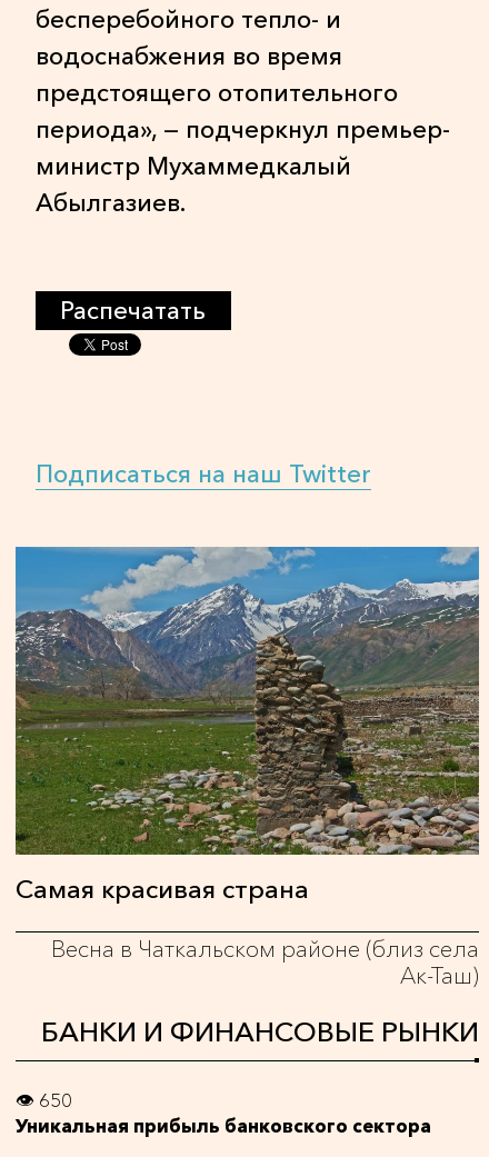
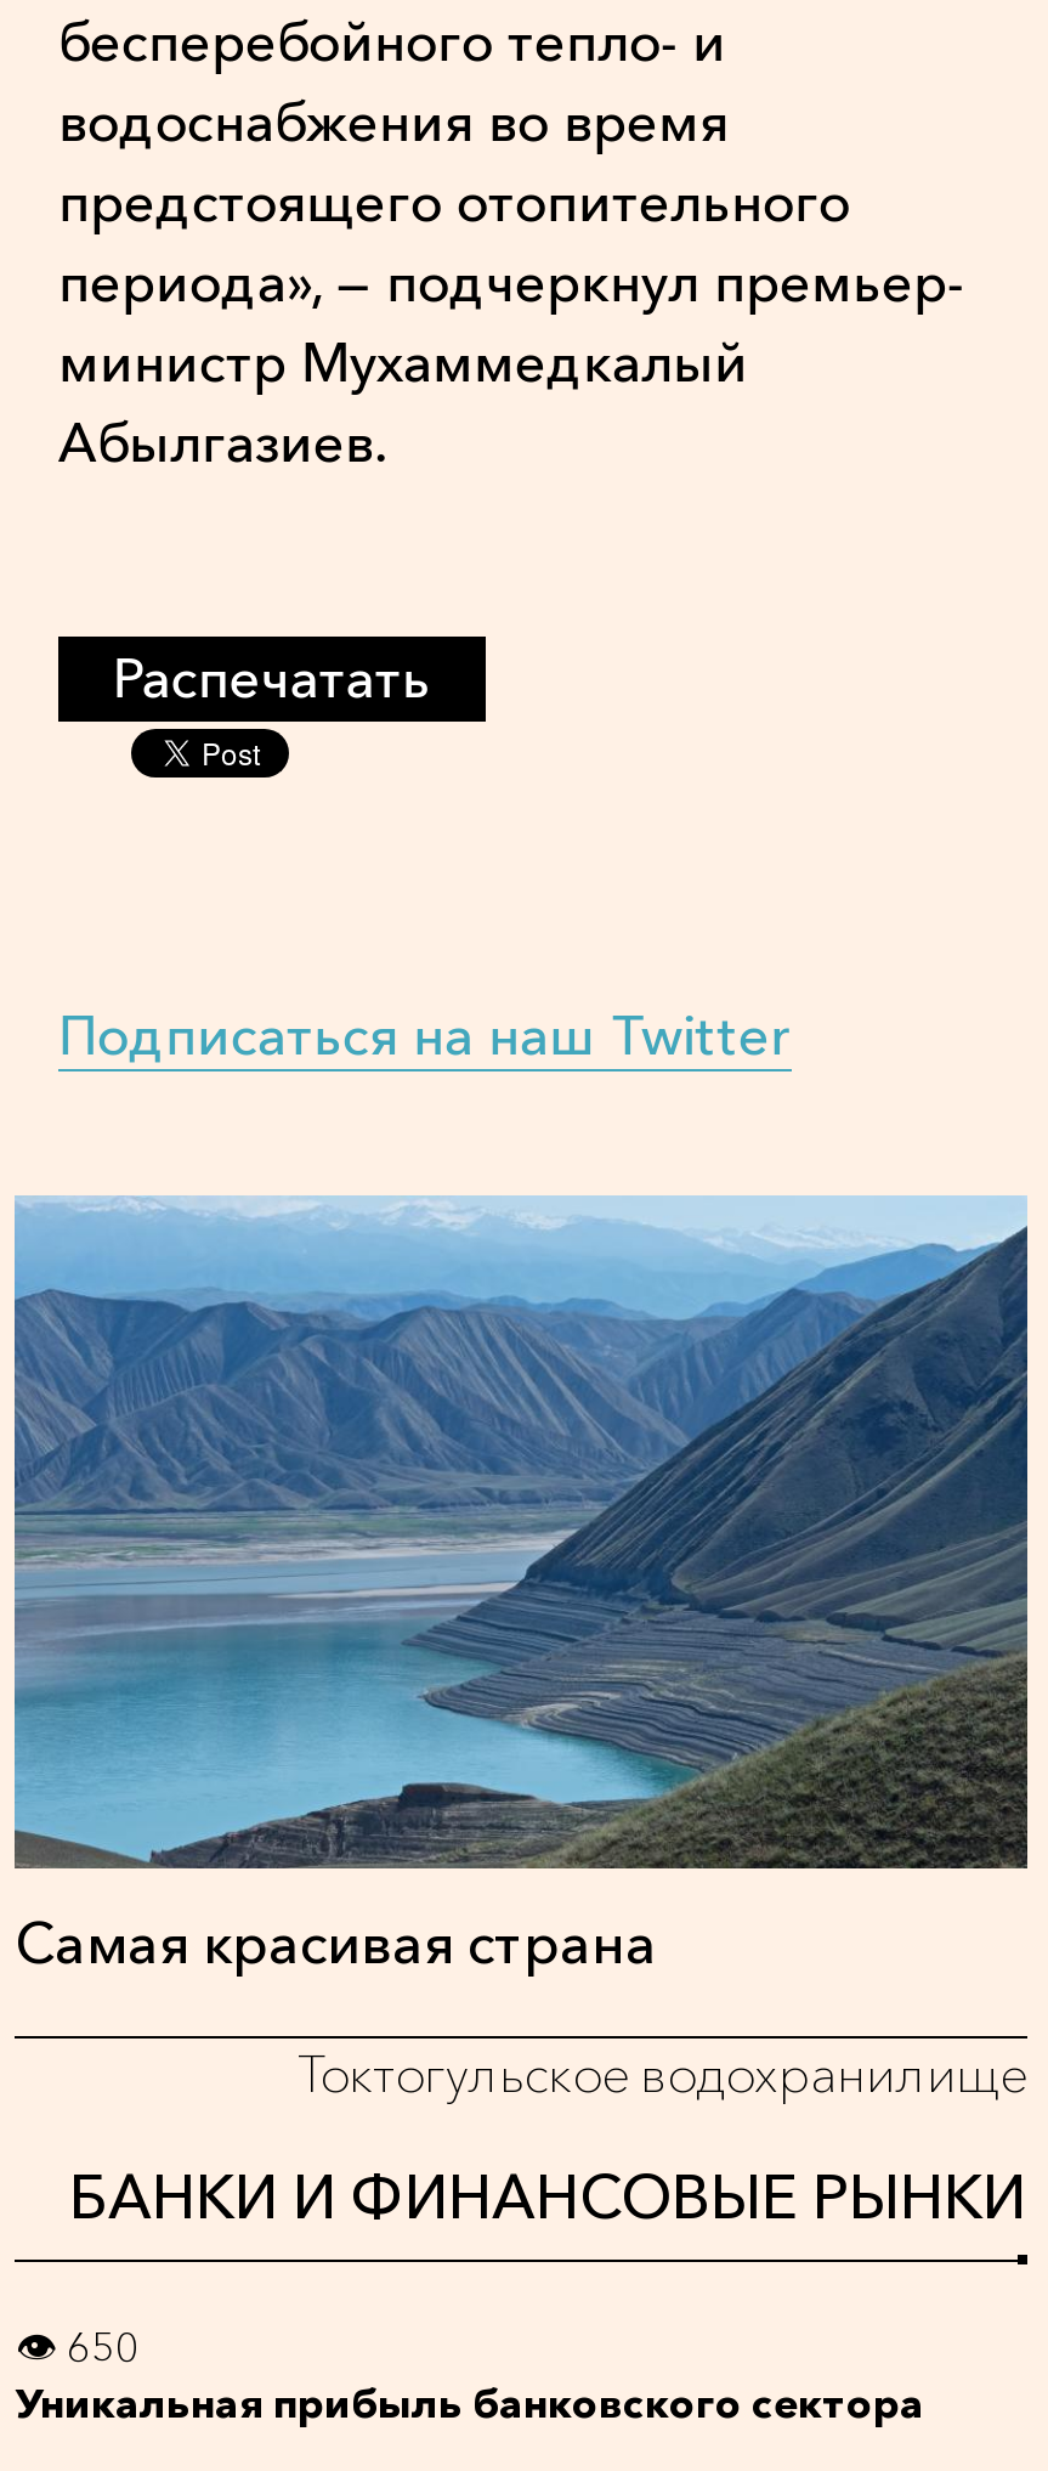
- [image]
+ [image]

- Весна в Чаткальском районе (близ села
- Ак-Таш)
+ Токтогульское водохранилище
